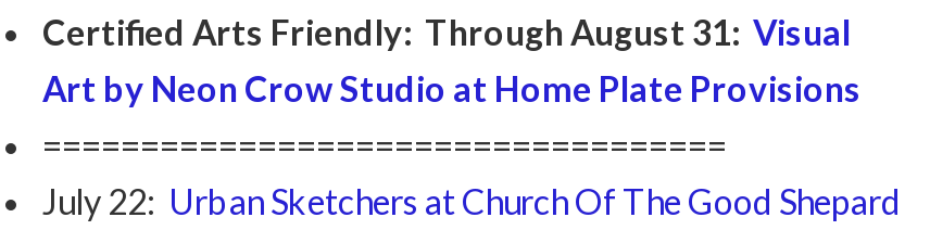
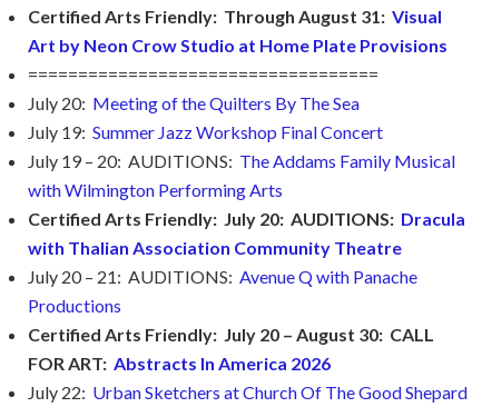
+ July 20: Meeting of the Quilters By The Sea
+ July 19: Summer Jazz Workshop Final Concert
+ July 19 – 20: AUDITIONS: The Addams Family Musical
+ with Wilmington Performing Arts
+ Certified Arts Friendly: July 20: AUDITIONS: Dracula
+ with Thalian Association Community Theatre
+ July 20 – 21: AUDITIONS: Avenue Q with Panache
+ Productions
+ Certified Arts Friendly: July 20 – August 30: CALL
+ FOR ART: Abstracts In America 2026
